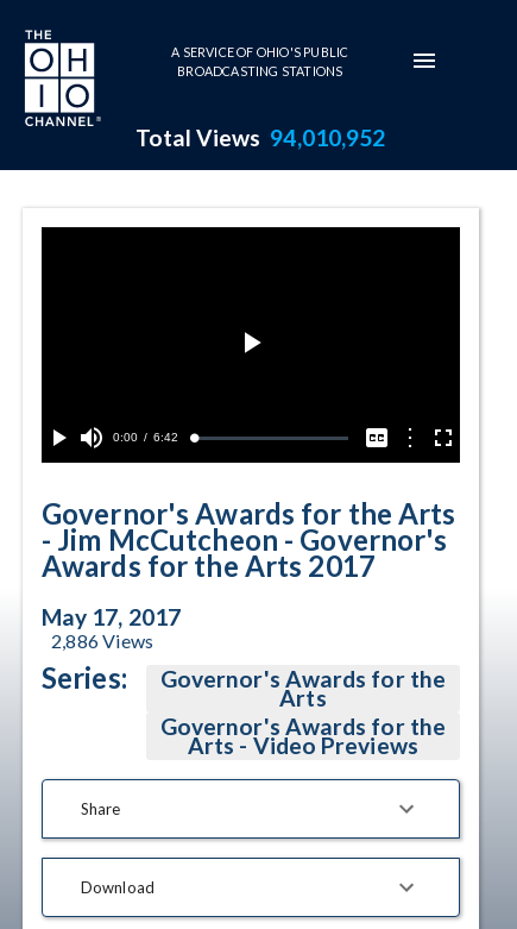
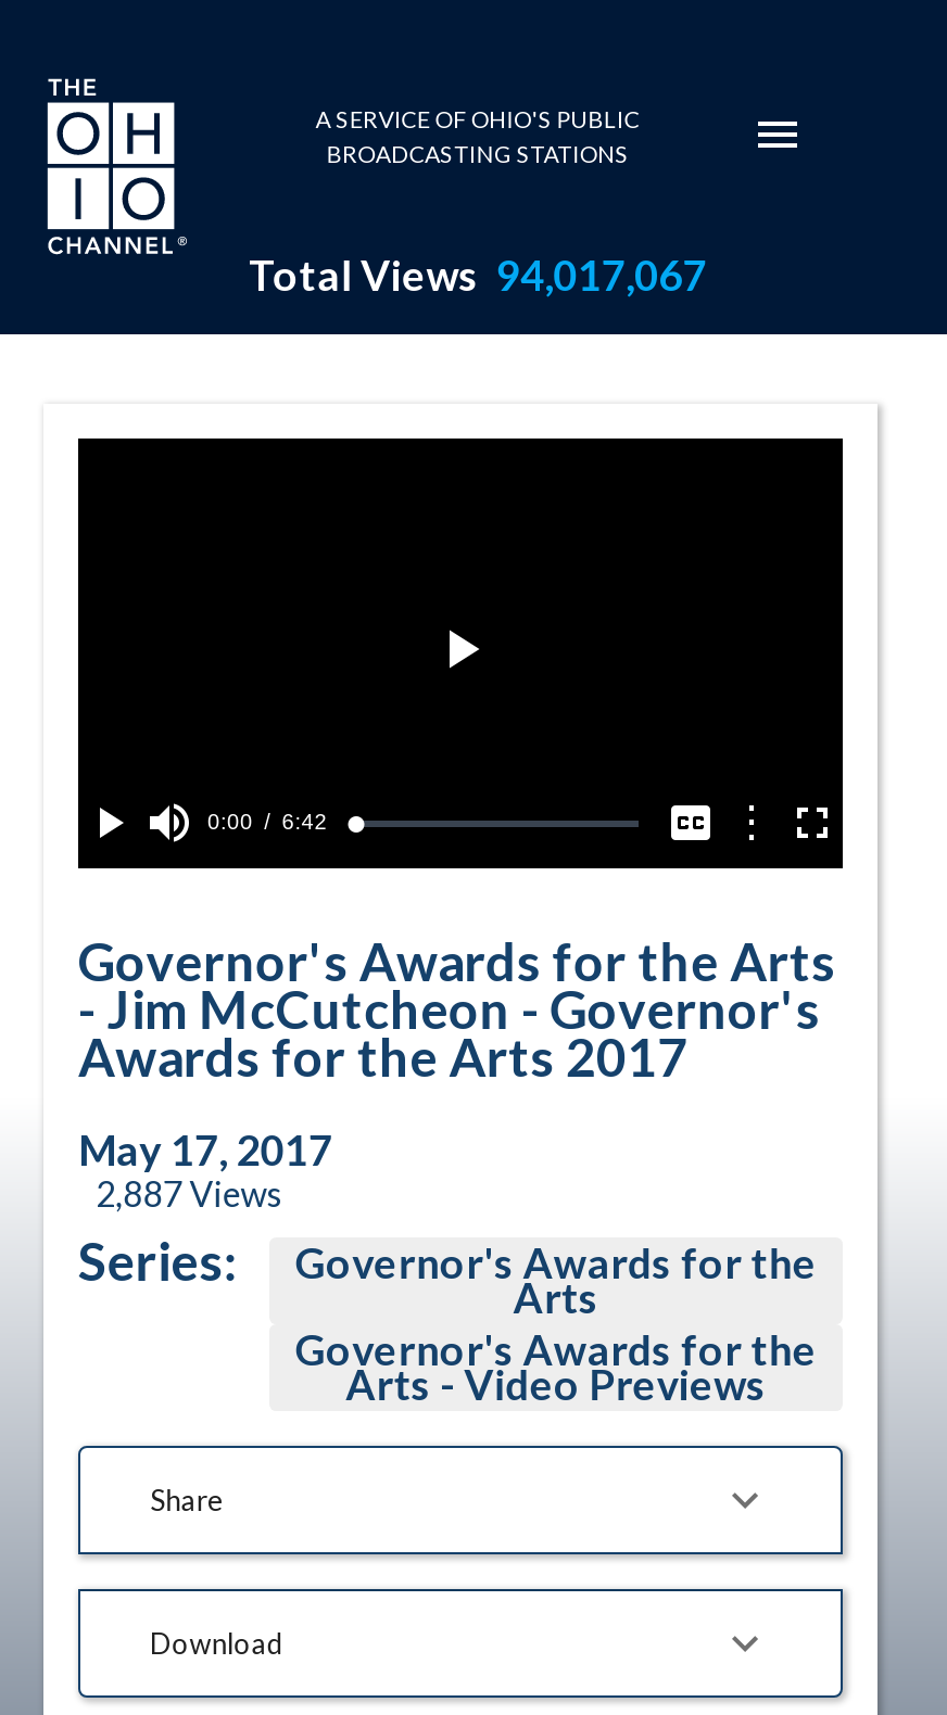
- Total Views 94,010,952
+ Total Views 94,017,067

- 2,886 Views
+ 2,887 Views
